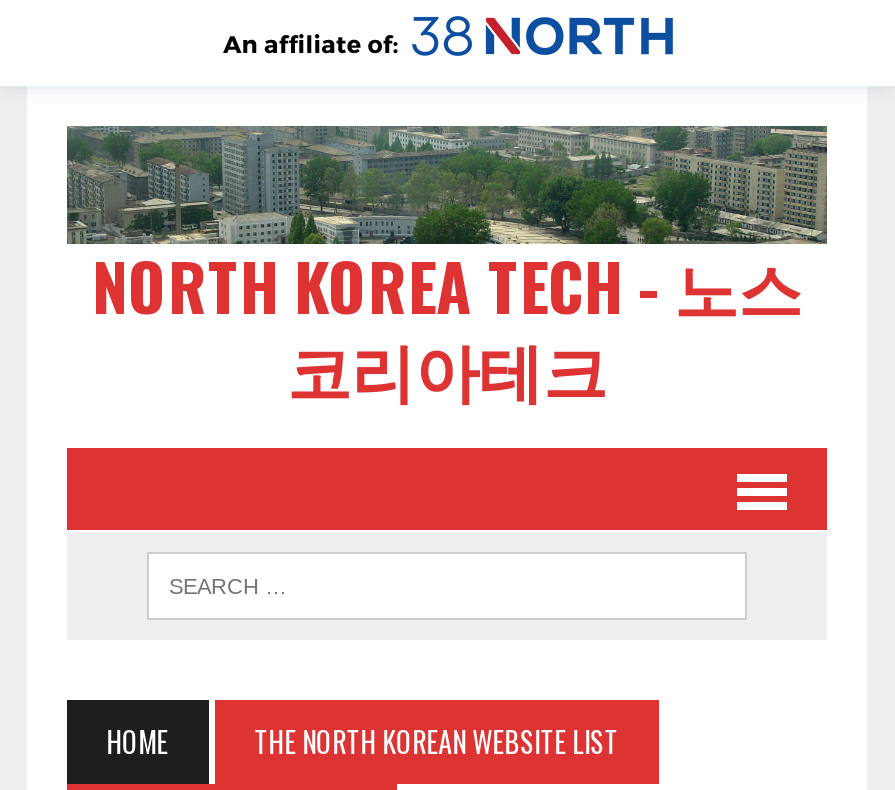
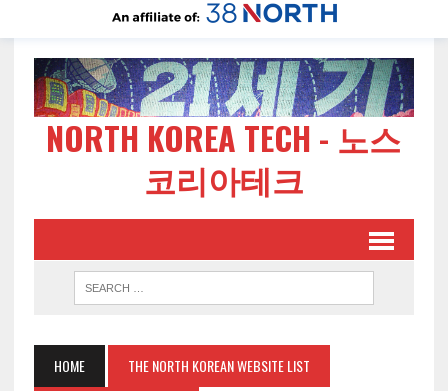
- [image]
+ [image]
